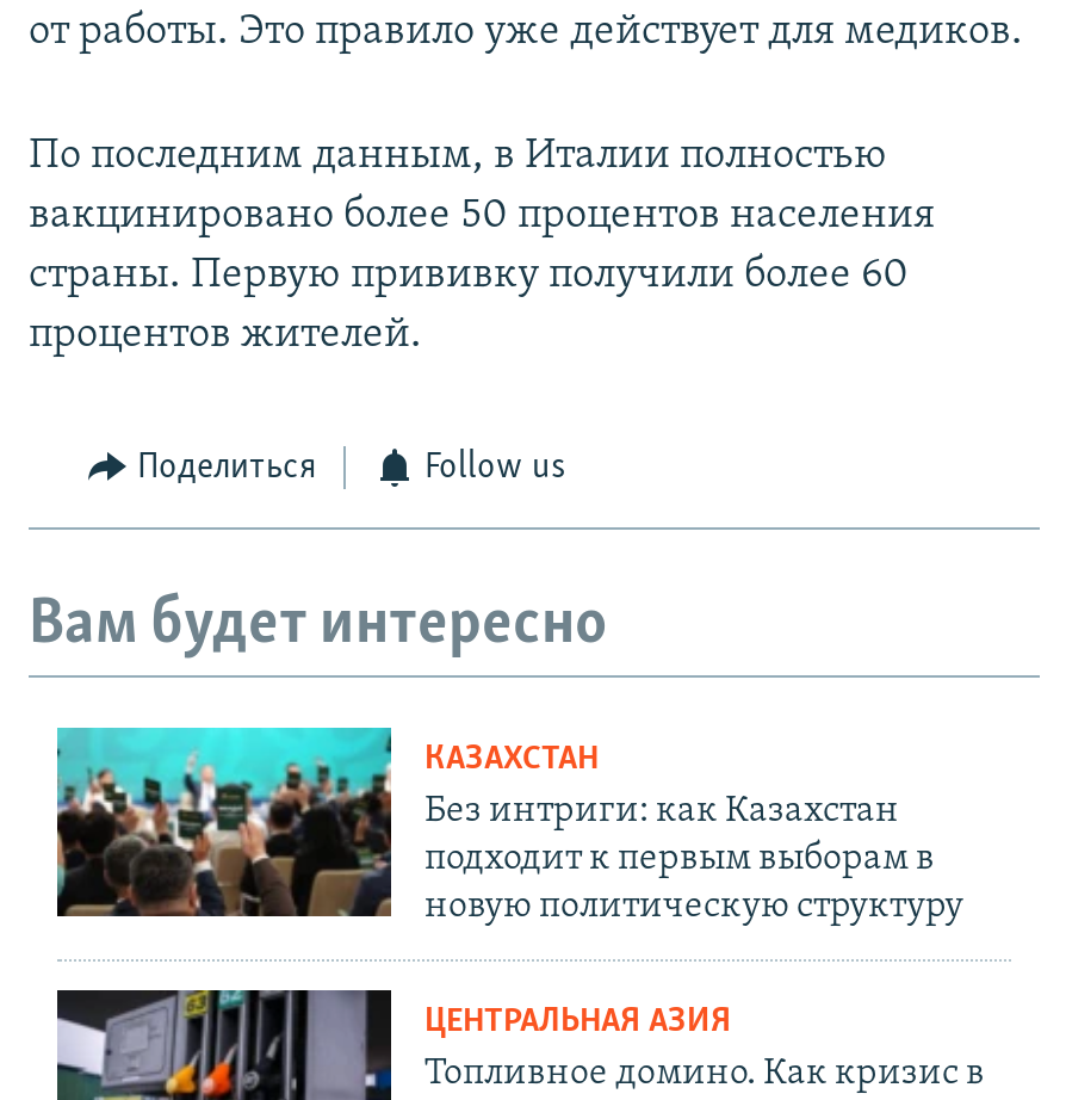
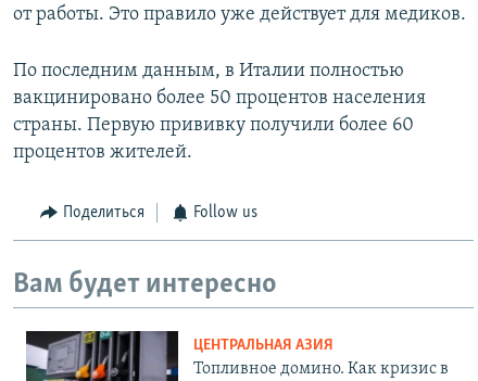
- [image]
- КАЗАХСТАН
- Без интриги: как Казахстан
- подходит к первым выборам в
- новую политическую структуру
